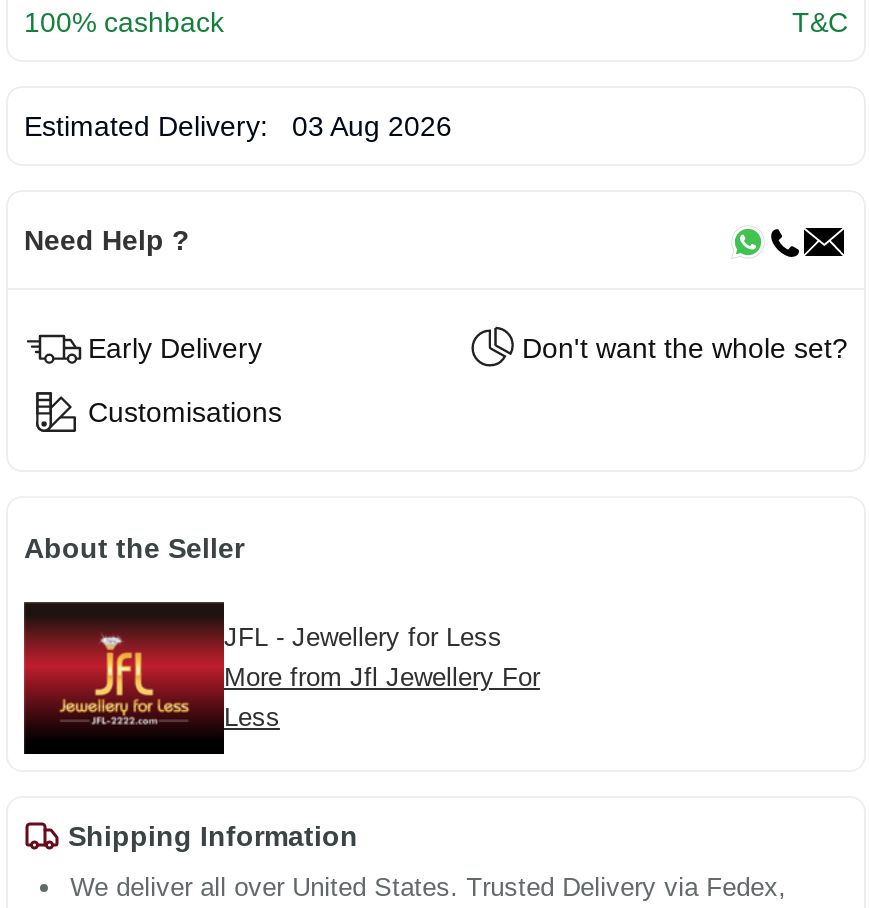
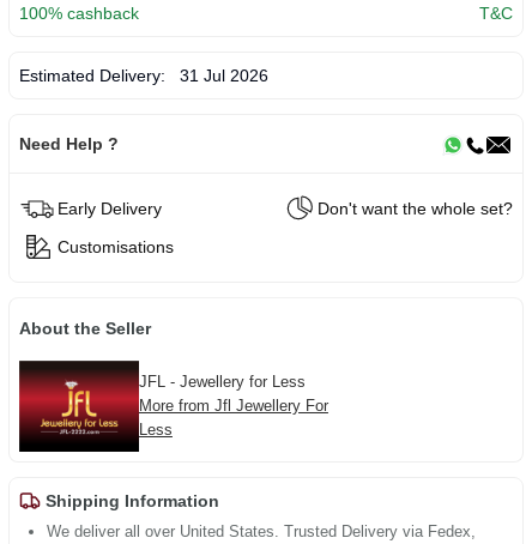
- Estimated Delivery: 03 Aug 2026
+ Estimated Delivery: 31 Jul 2026
